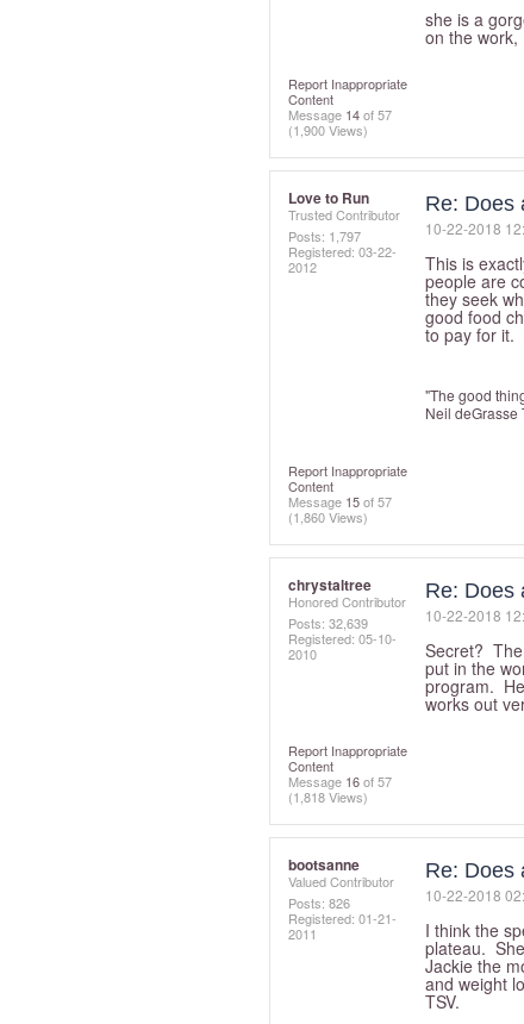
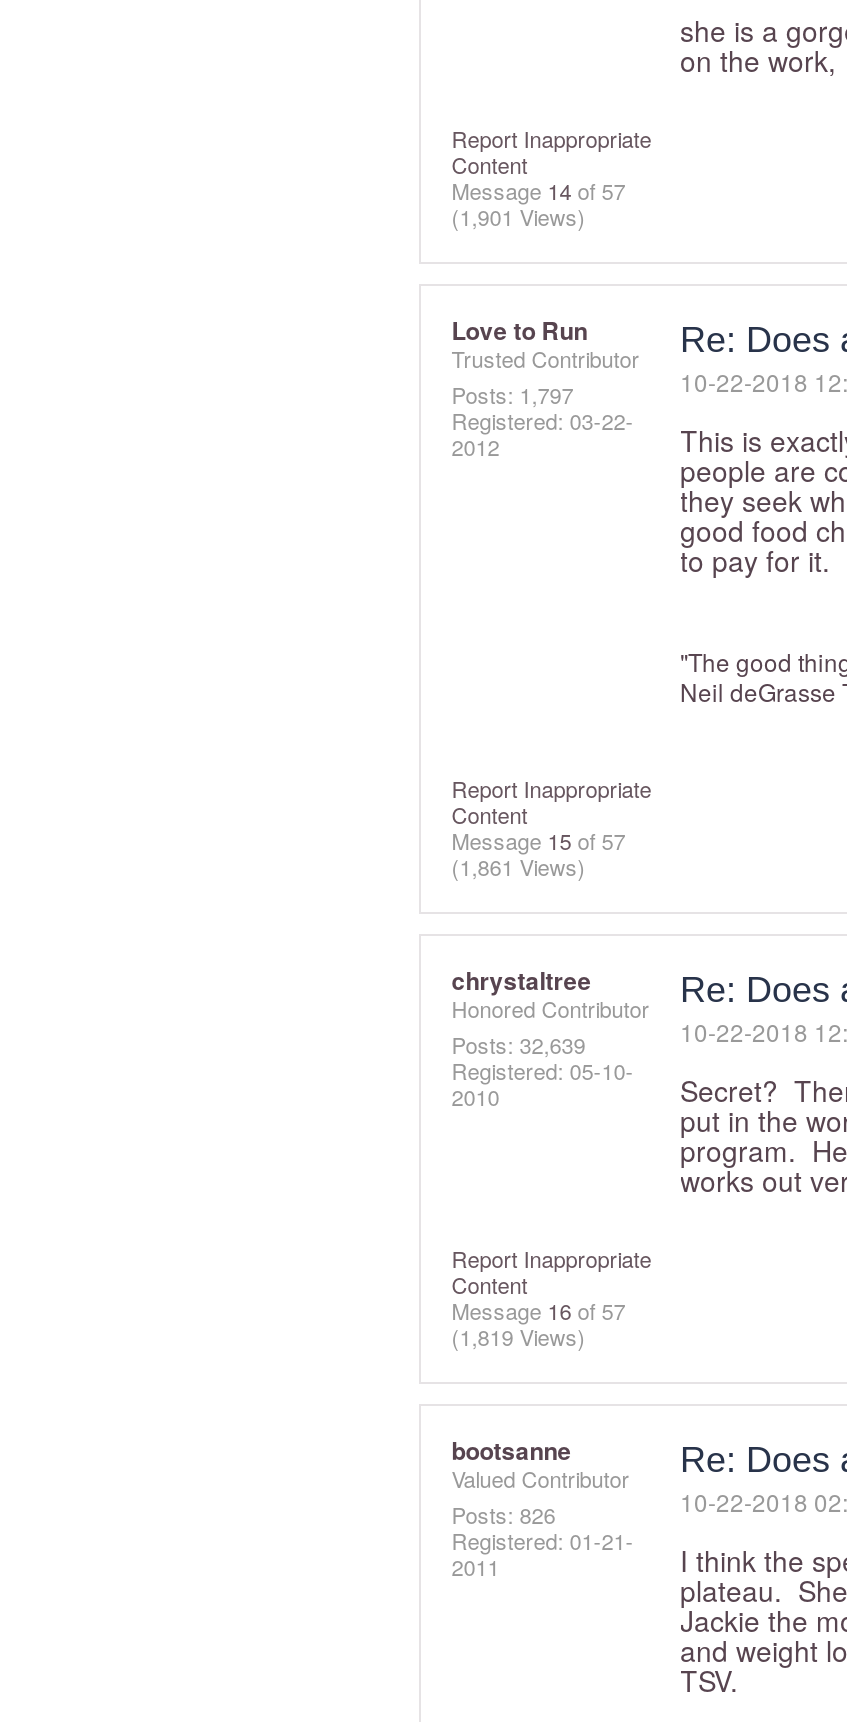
- (1,900 Views)
+ (1,901 Views)

- (1,860 Views)
+ (1,861 Views)

- (1,818 Views)
+ (1,819 Views)
